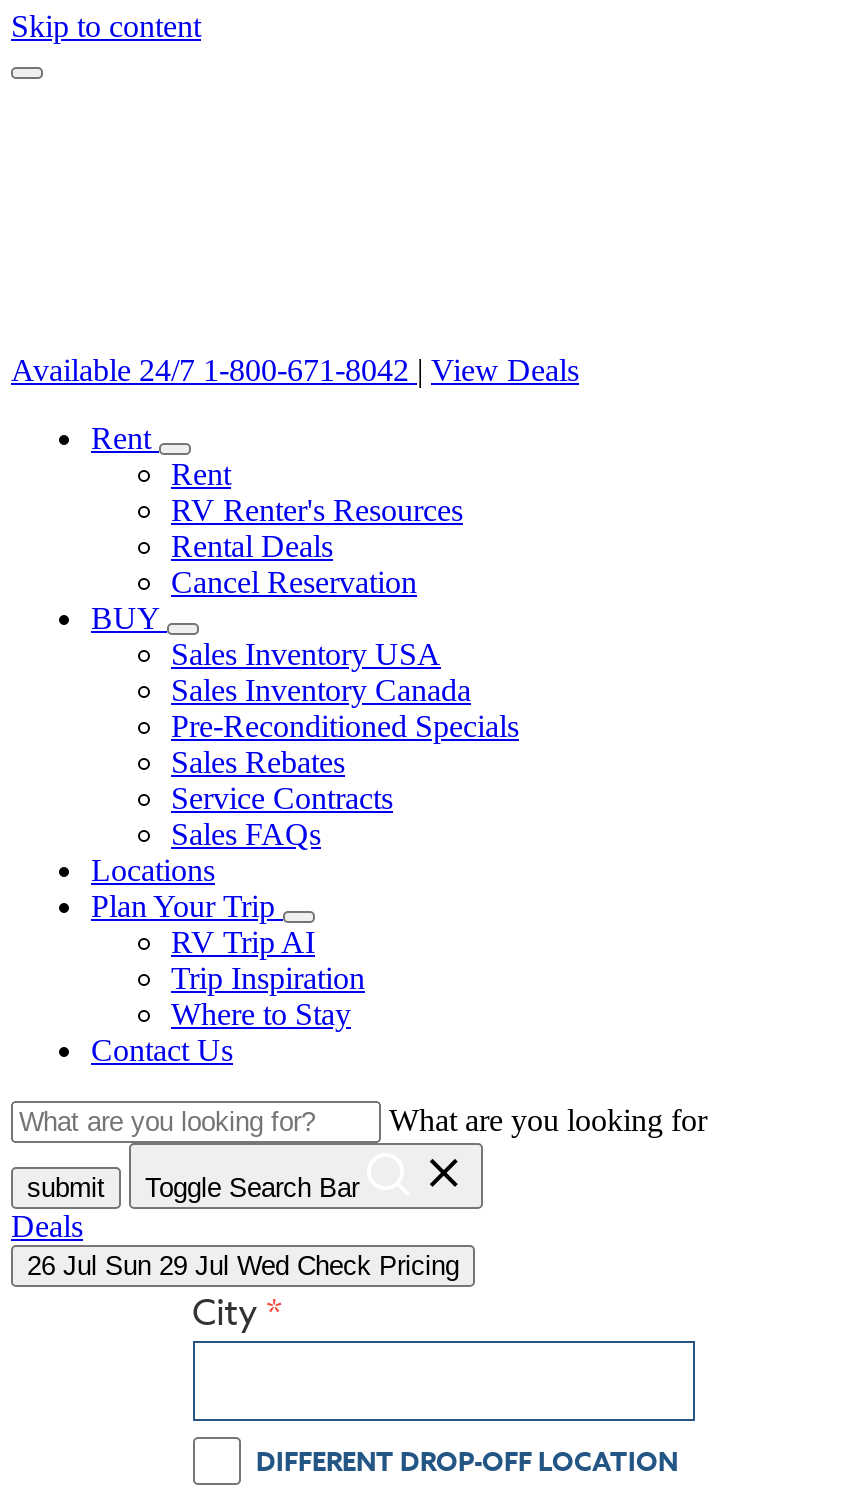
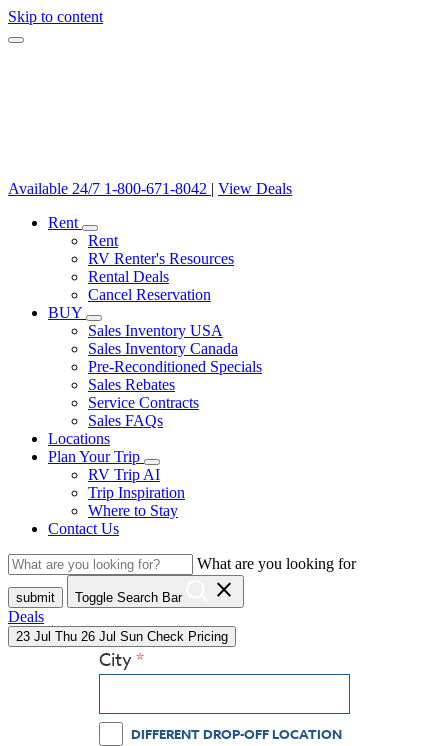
- 26 Jul Sun 29 Jul Wed Check Pricing
+ 23 Jul Thu 26 Jul Sun Check Pricing
